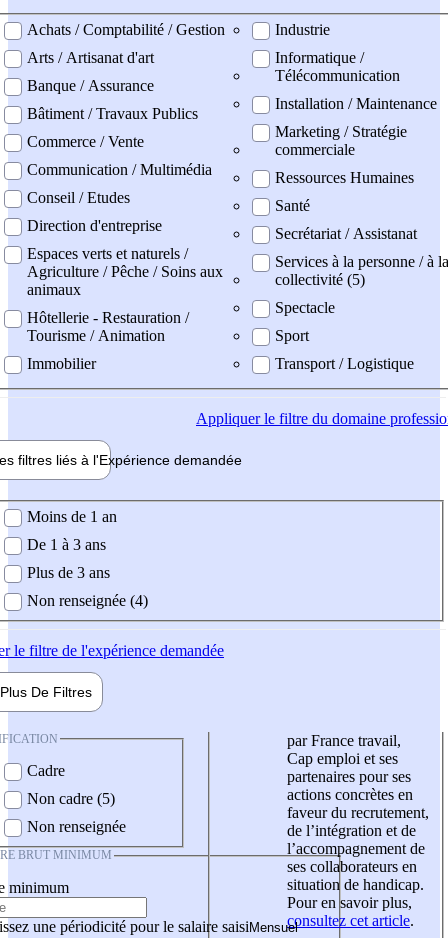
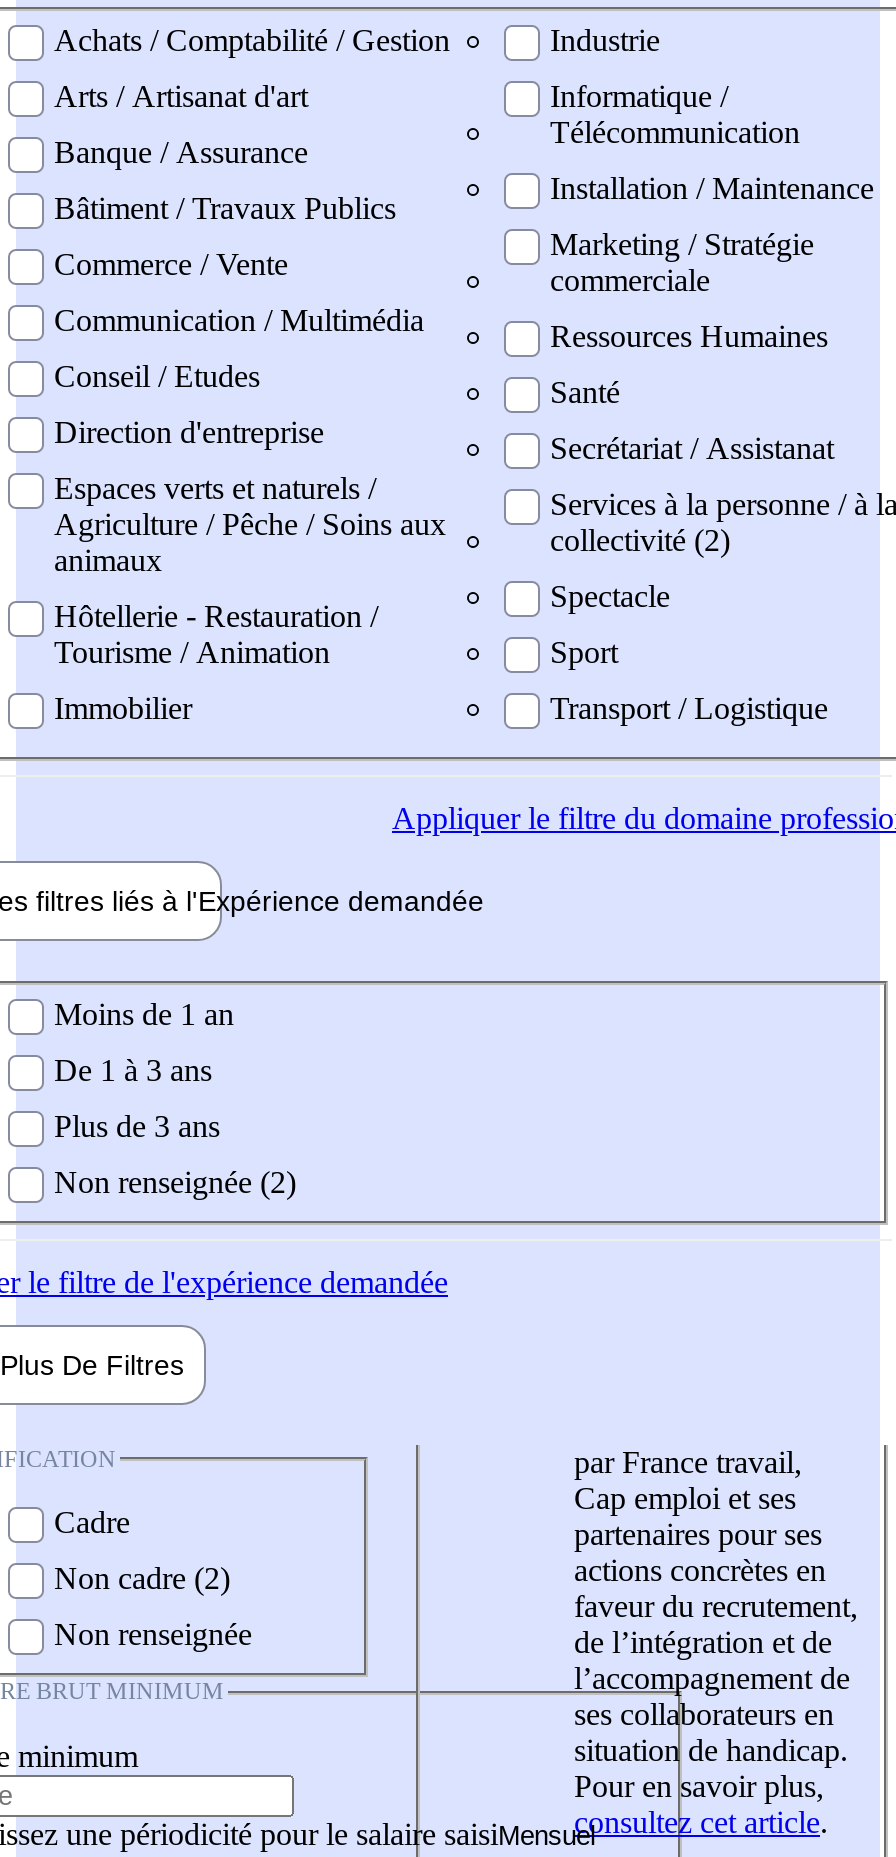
- collectivité (5)
+ collectivité (2)

- Non renseignée (4)
+ Non renseignée (2)

- Non cadre (5)
+ Non cadre (2)
